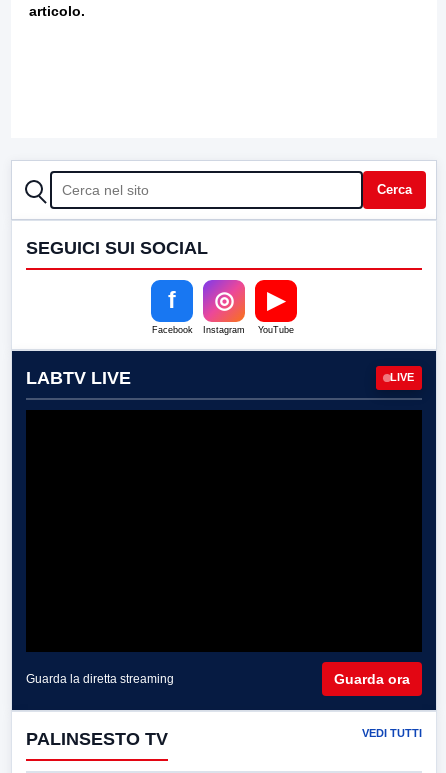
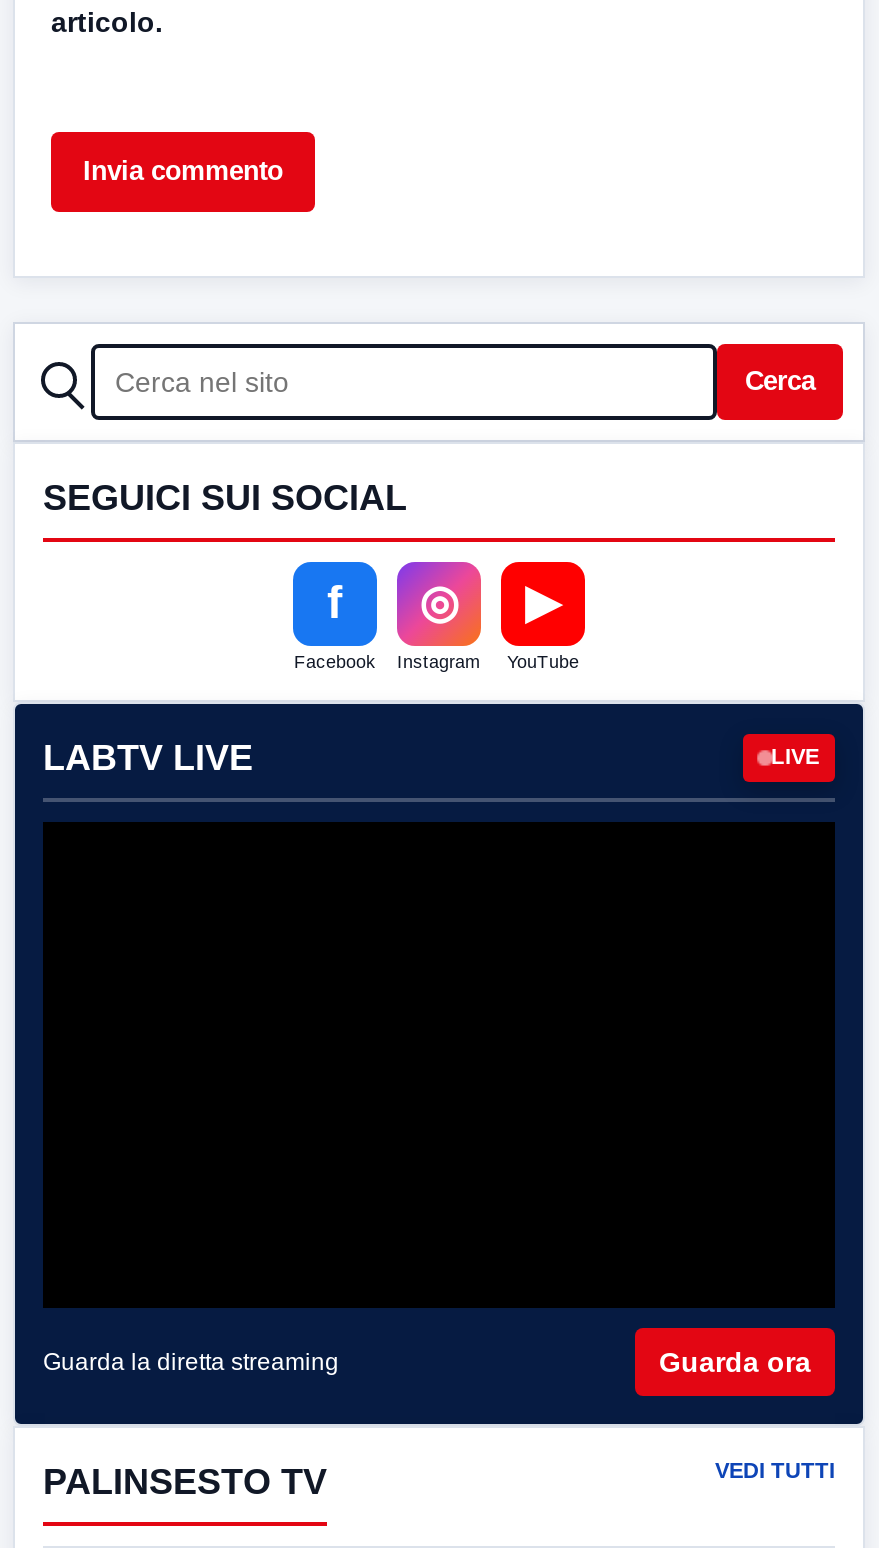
+ [image]
